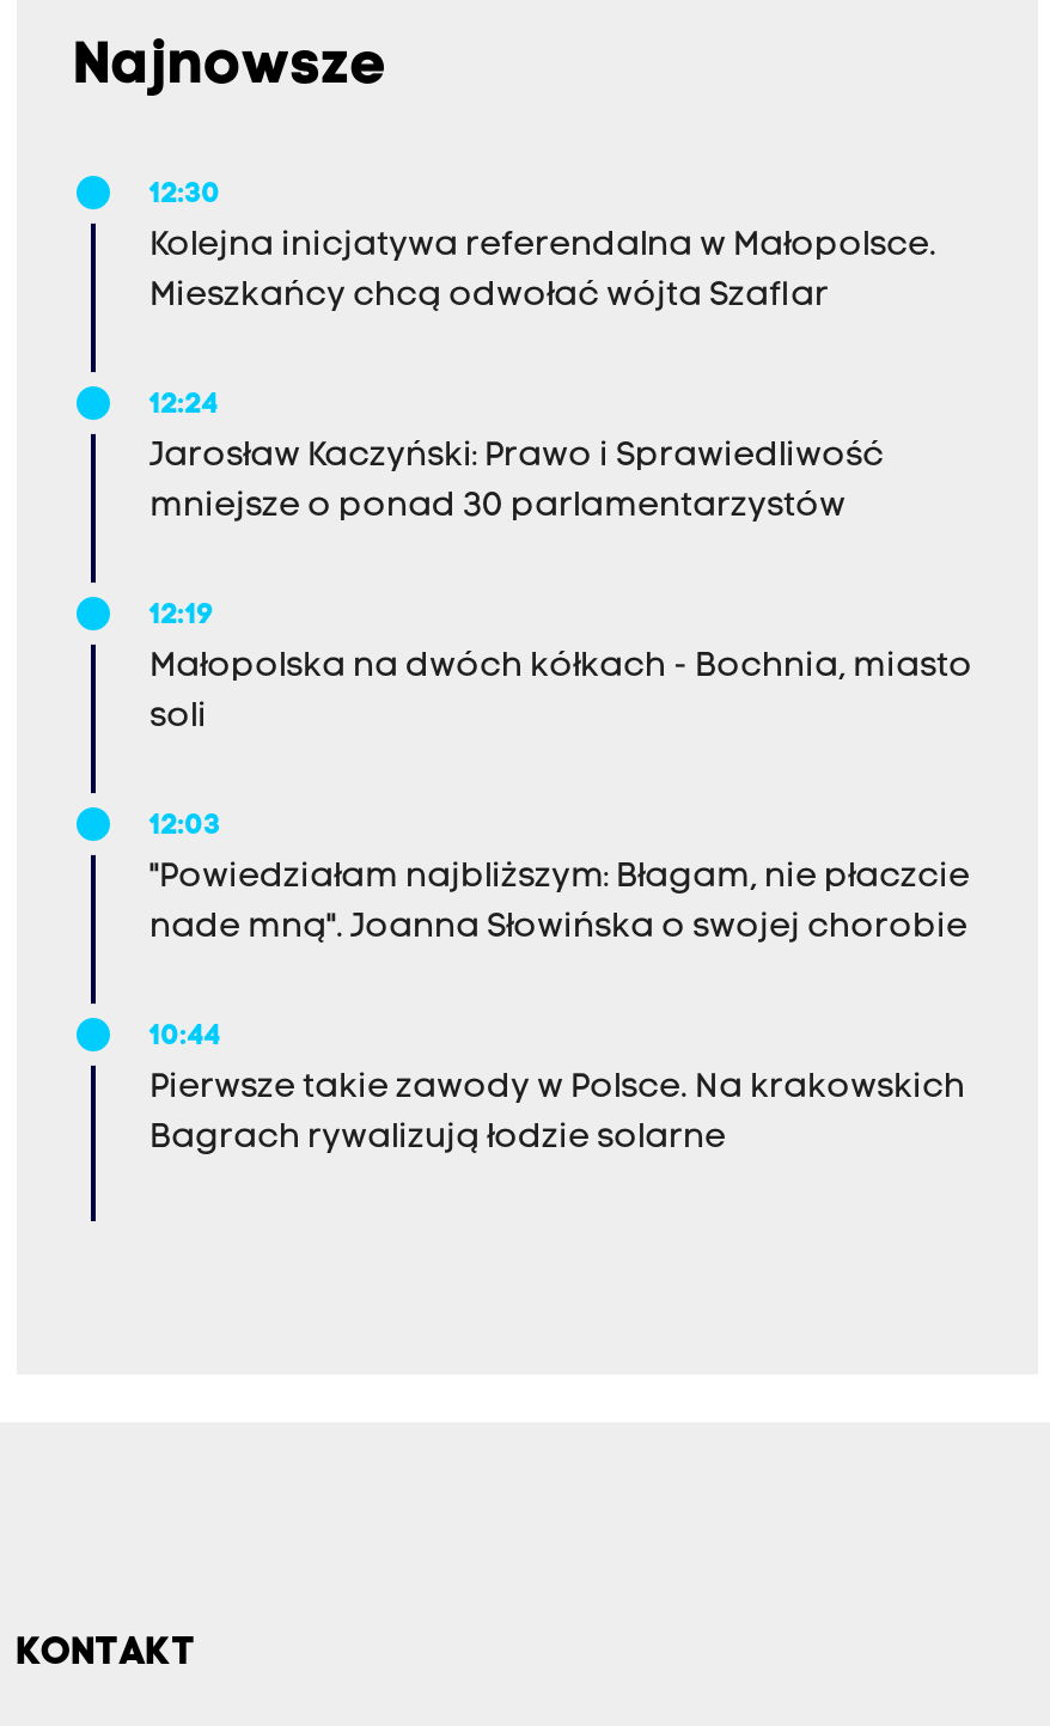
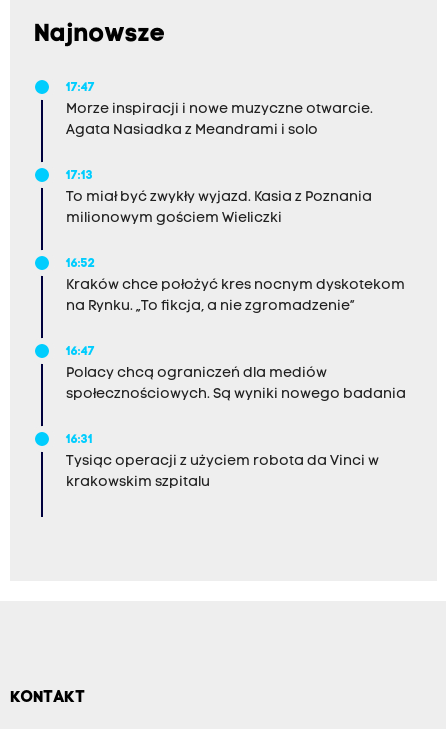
- 12:30
+ 17:47

- Kolejna inicjatywa referendalna w Małopolsce.
- Mieszkańcy chcą odwołać wójta Szaflar
+ Morze inspiracji i nowe muzyczne otwarcie.
+ Agata Nasiadka z Meandrami i solo

- 12:24
+ 17:13

- Jarosław Kaczyński: Prawo i Sprawiedliwość
- mniejsze o ponad 30 parlamentarzystów
+ To miał być zwykły wyjazd. Kasia z Poznania
+ milionowym gościem Wieliczki

- 12:19
+ 16:52

- Małopolska na dwóch kółkach - Bochnia, miasto
- soli
+ Kraków chce położyć kres nocnym dyskotekom
+ na Rynku. „To fikcja, a nie zgromadzenie”

- 12:03
+ 16:47

- "Powiedziałam najbliższym: Błagam, nie płaczcie
- nade mną". Joanna Słowińska o swojej chorobie
+ Polacy chcą ograniczeń dla mediów
+ społecznościowych. Są wyniki nowego badania

- 10:44
+ 16:31

- Pierwsze takie zawody w Polsce. Na krakowskich
- Bagrach rywalizują łodzie solarne
+ Tysiąc operacji z użyciem robota da Vinci w
+ krakowskim szpitalu
